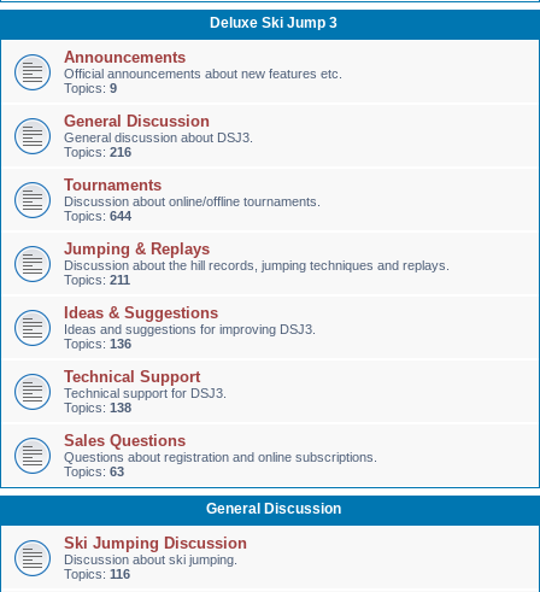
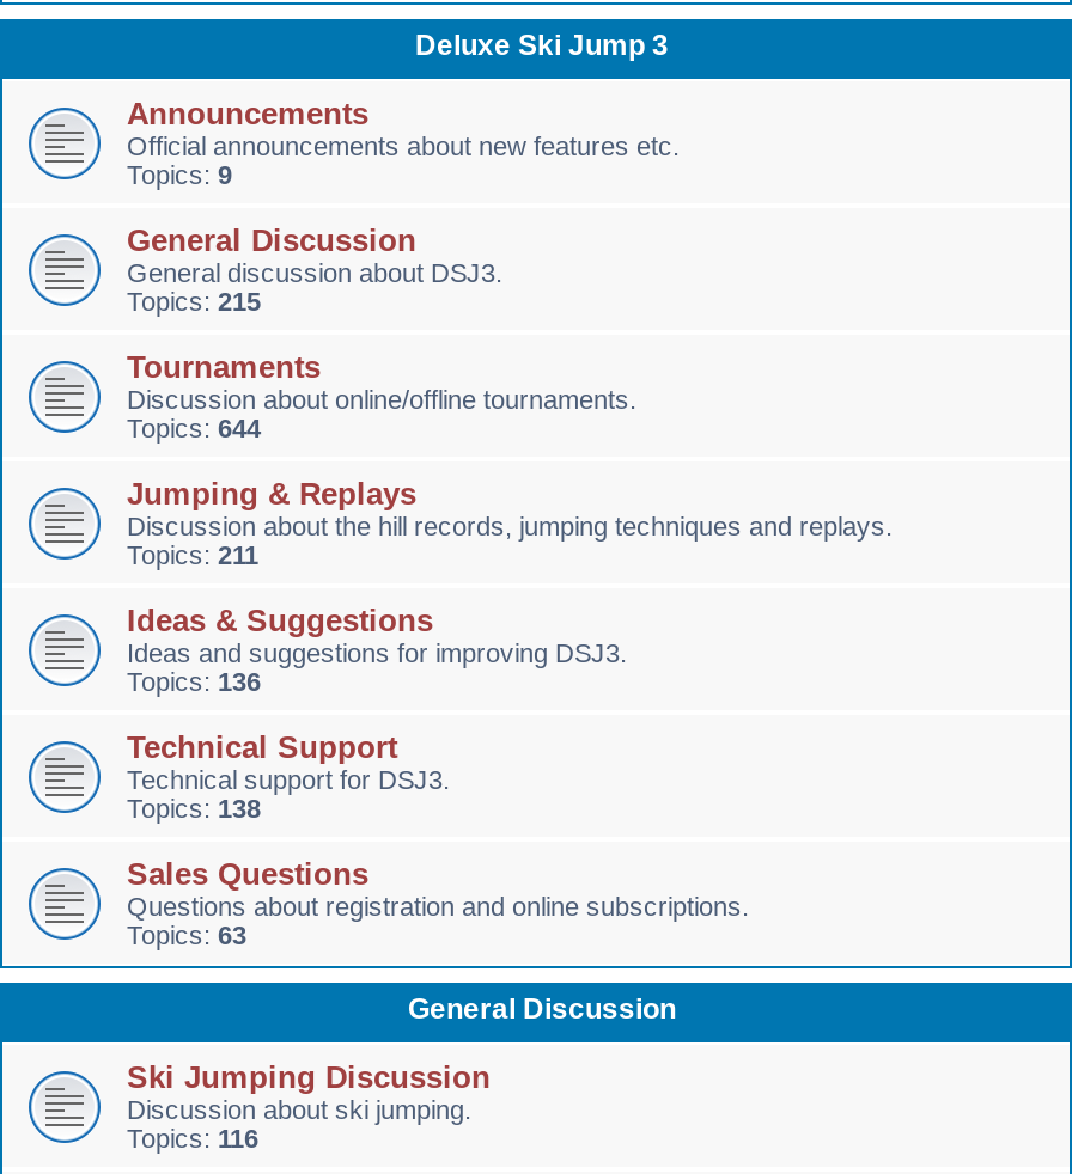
- Topics: 216
+ Topics: 215
